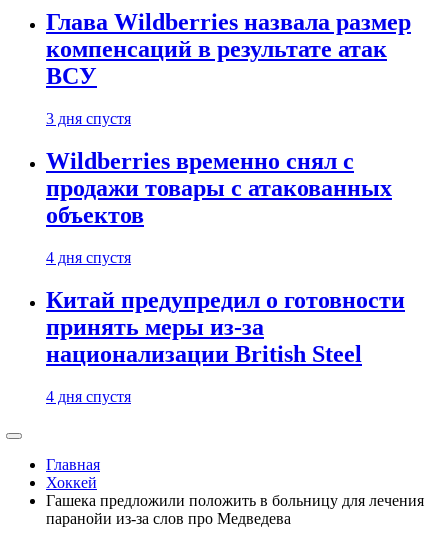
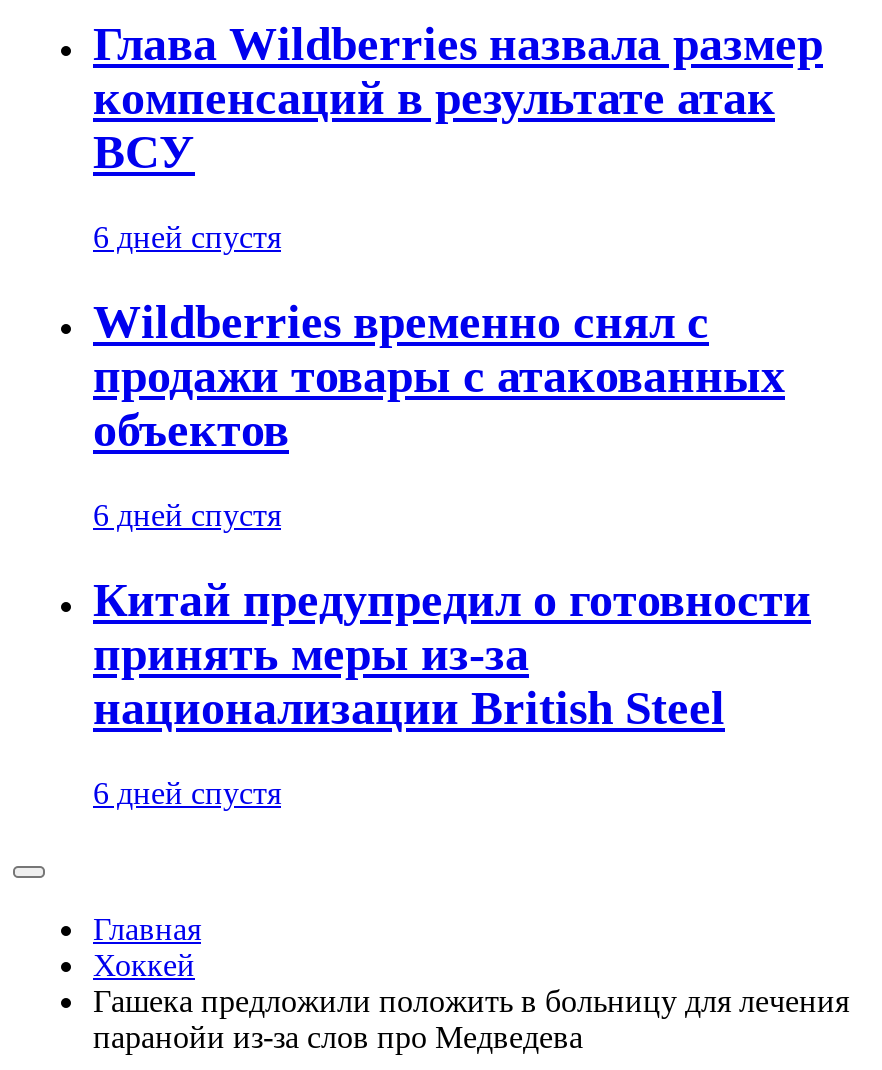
- 3 дня спустя
+ 6 дней спустя

- 4 дня спустя
+ 6 дней спустя

- 4 дня спустя
+ 6 дней спустя
